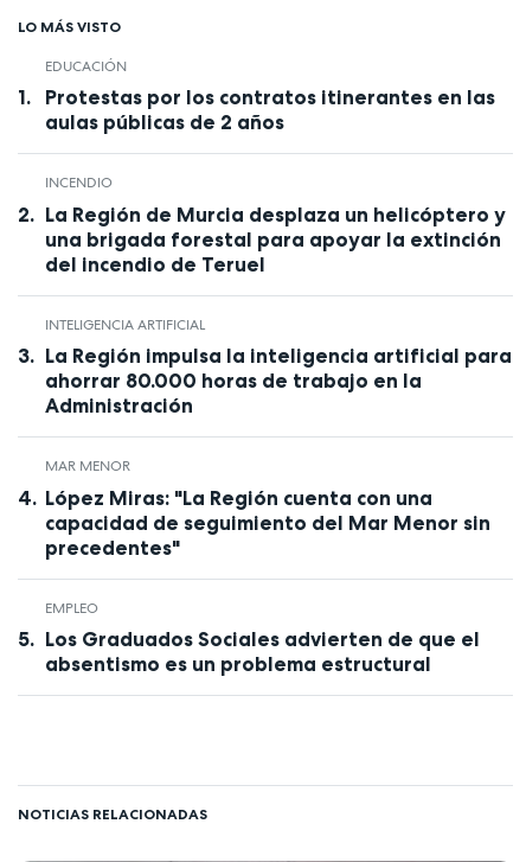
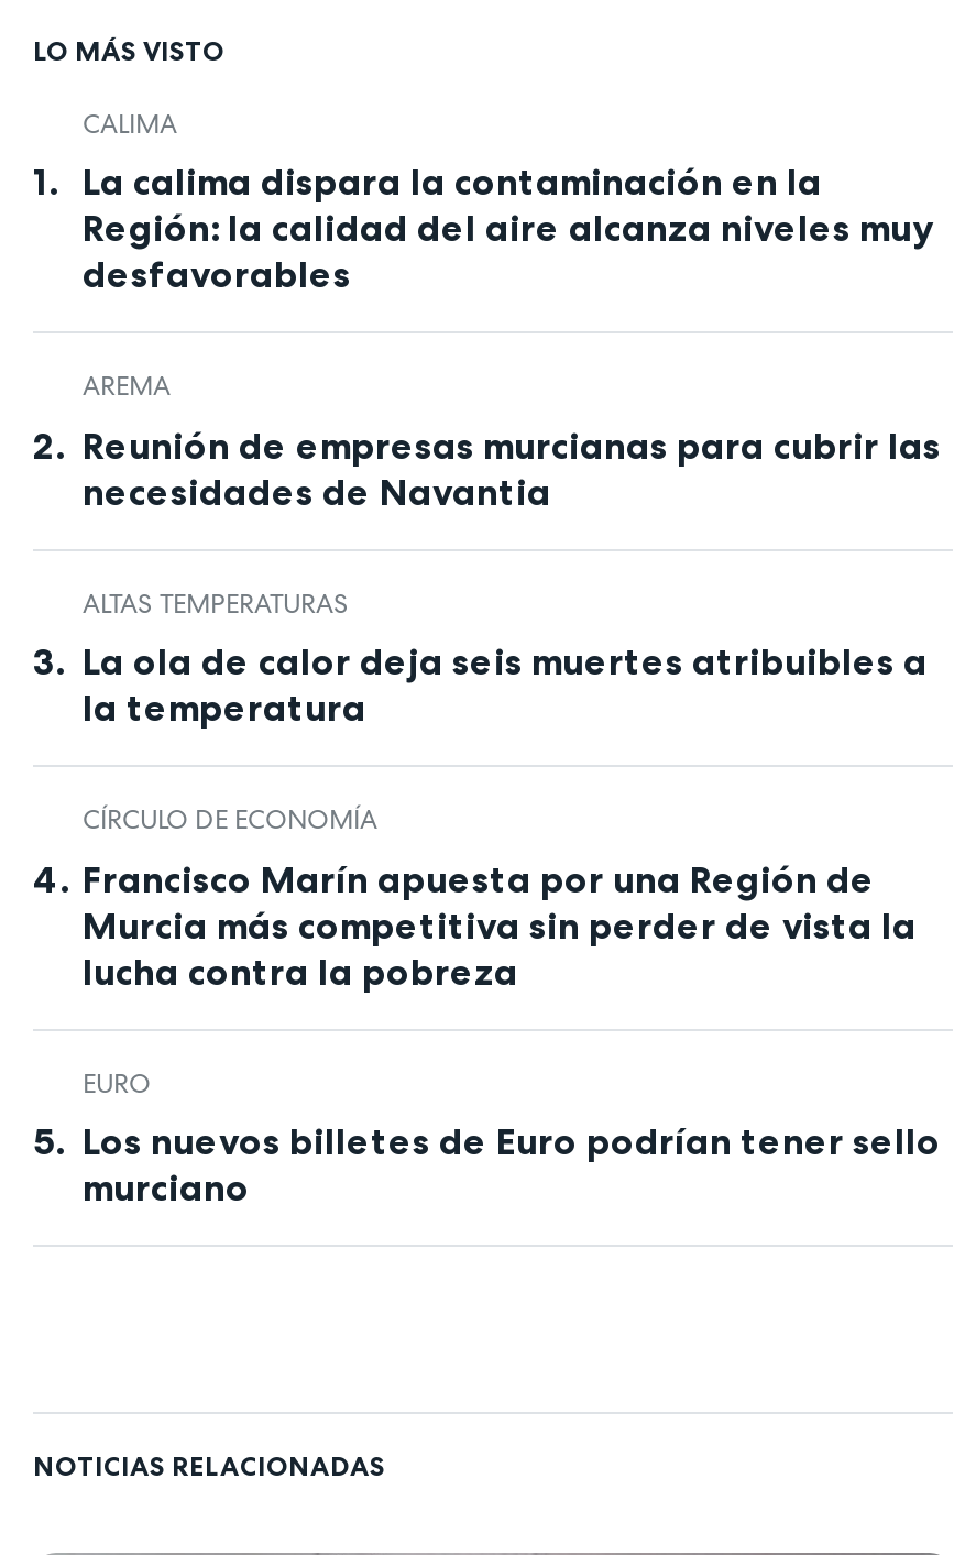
- EDUCACIÓN
- Protestas por los contratos itinerantes en las
- aulas públicas de 2 años
+ CALIMA
+ La calima dispara la contaminación en la
+ Región: la calidad del aire alcanza niveles muy
+ desfavorables

- INCENDIO
- La Región de Murcia desplaza un helicóptero y
- una brigada forestal para apoyar la extinción
- del incendio de Teruel
+ AREMA
+ Reunión de empresas murcianas para cubrir las
+ necesidades de Navantia

- INTELIGENCIA ARTIFICIAL
- La Región impulsa la inteligencia artificial para
- ahorrar 80.000 horas de trabajo en la
- Administración
+ ALTAS TEMPERATURAS
+ La ola de calor deja seis muertes atribuibles a
+ la temperatura

- MAR MENOR
- López Miras: "La Región cuenta con una
- capacidad de seguimiento del Mar Menor sin
- precedentes"
+ CÍRCULO DE ECONOMÍA
+ Francisco Marín apuesta por una Región de
+ Murcia más competitiva sin perder de vista la
+ lucha contra la pobreza

- EMPLEO
- Los Graduados Sociales advierten de que el
- absentismo es un problema estructural
+ EURO
+ Los nuevos billetes de Euro podrían tener sello
+ murciano
